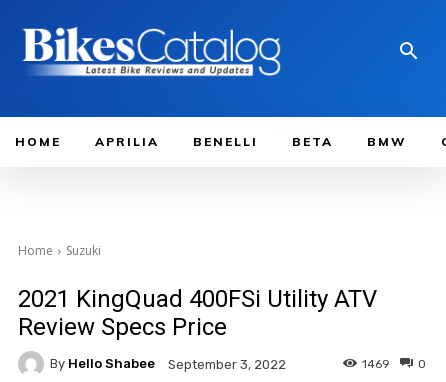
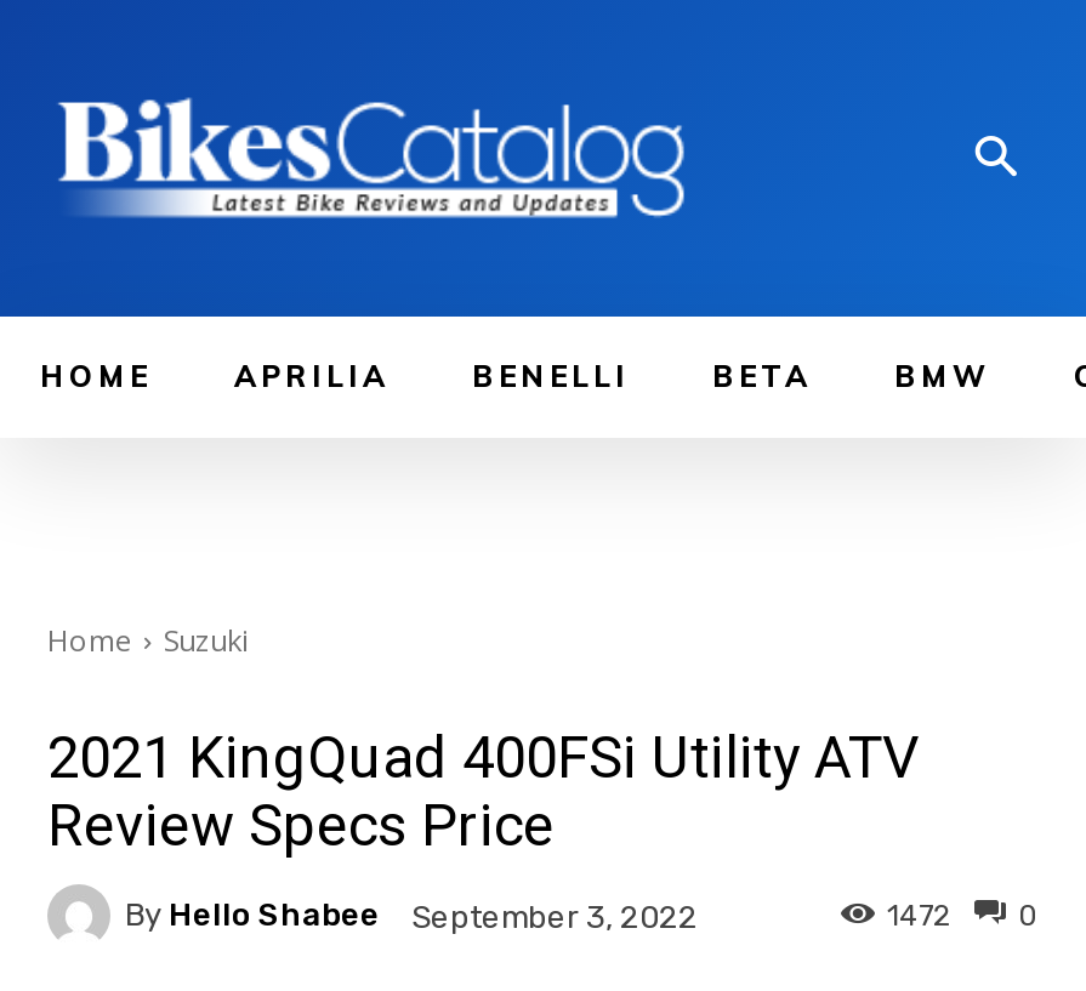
- 1469 0
+ 1472 0
